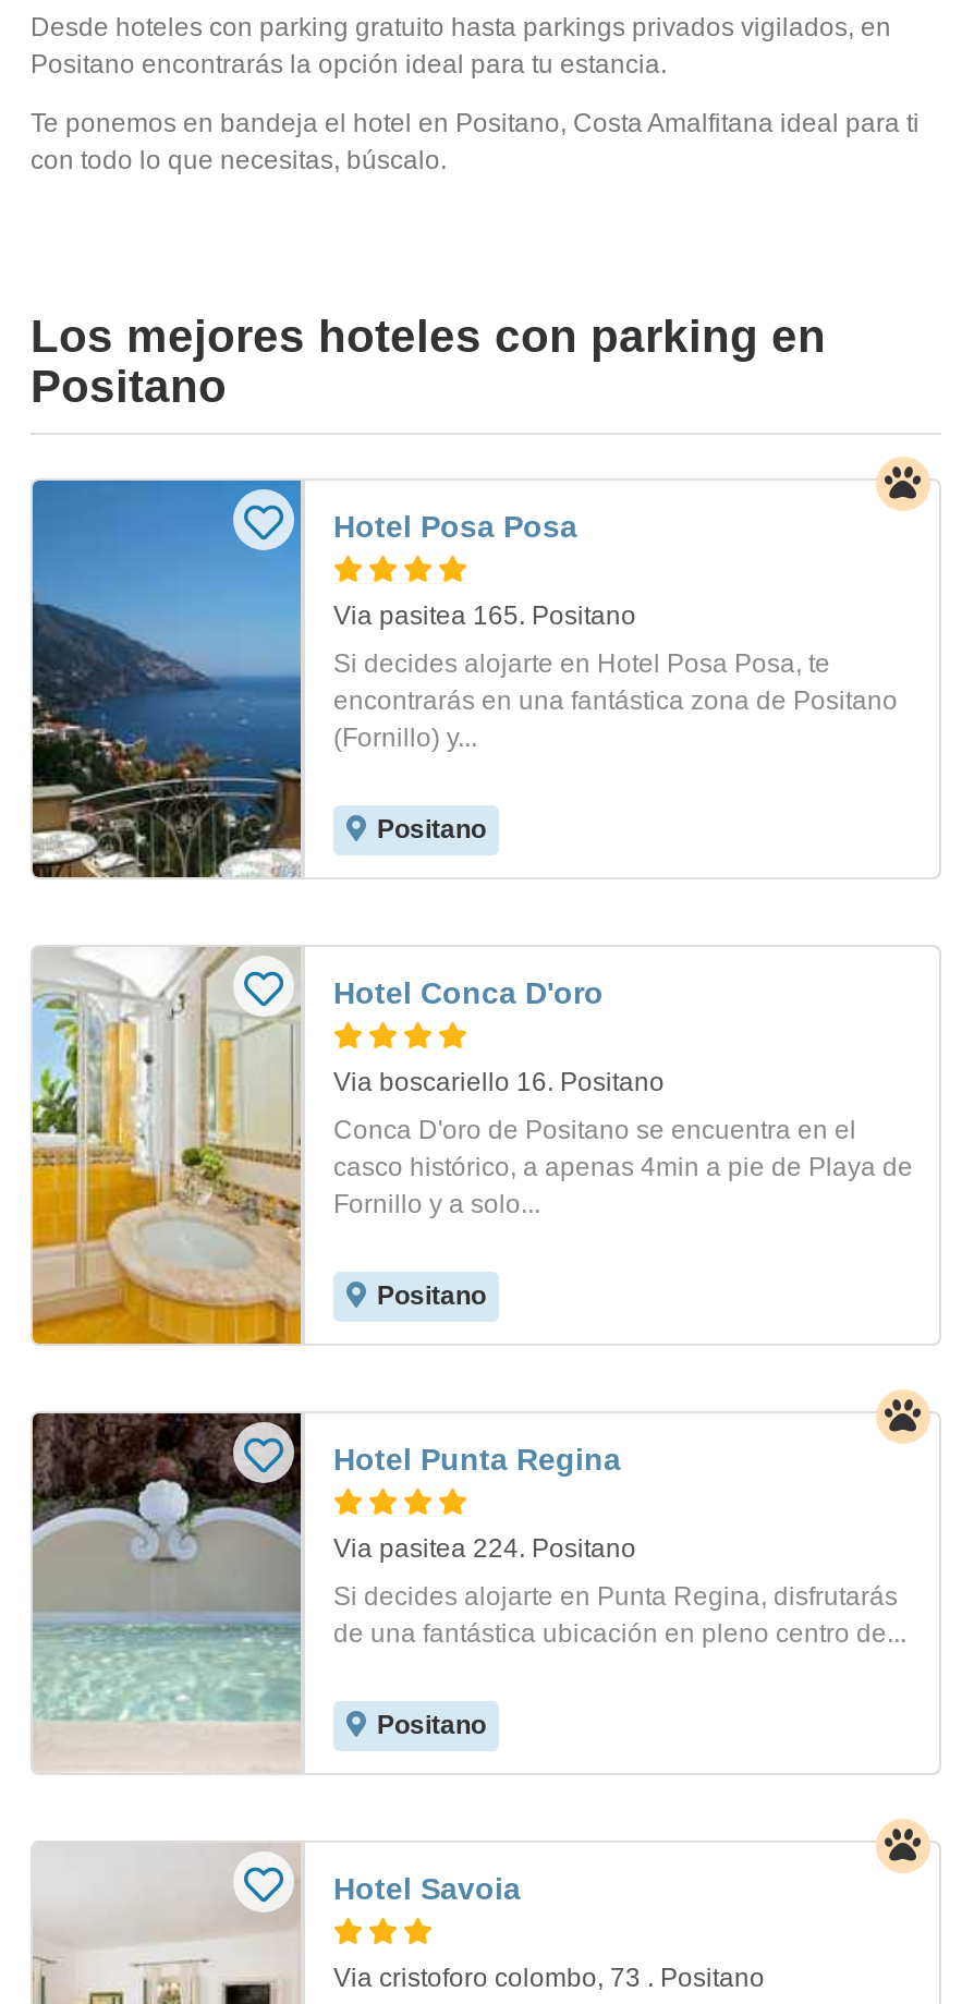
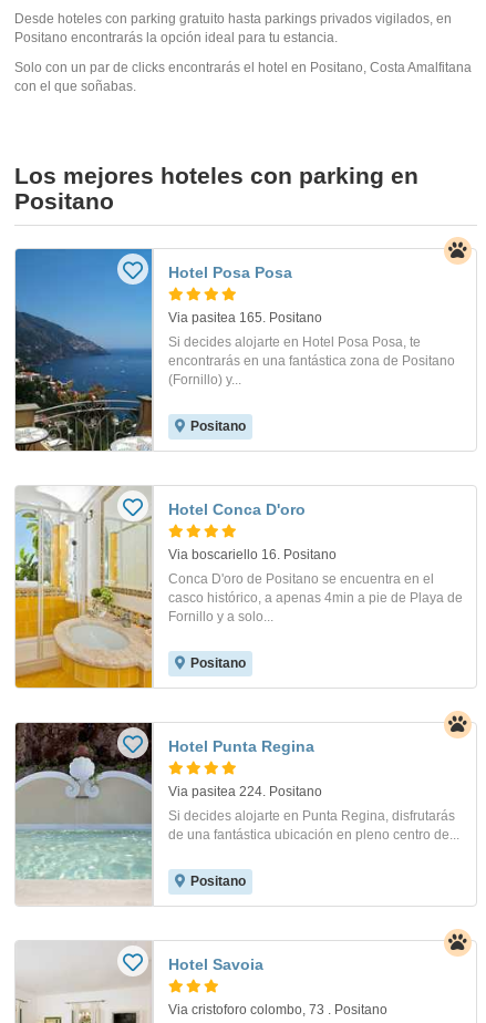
- Te ponemos en bandeja el hotel en Positano, Costa Amalfitana ideal para ti
- con todo lo que necesitas, búscalo.
+ Solo con un par de clicks encontrarás el hotel en Positano, Costa Amalfitana
+ con el que soñabas.
